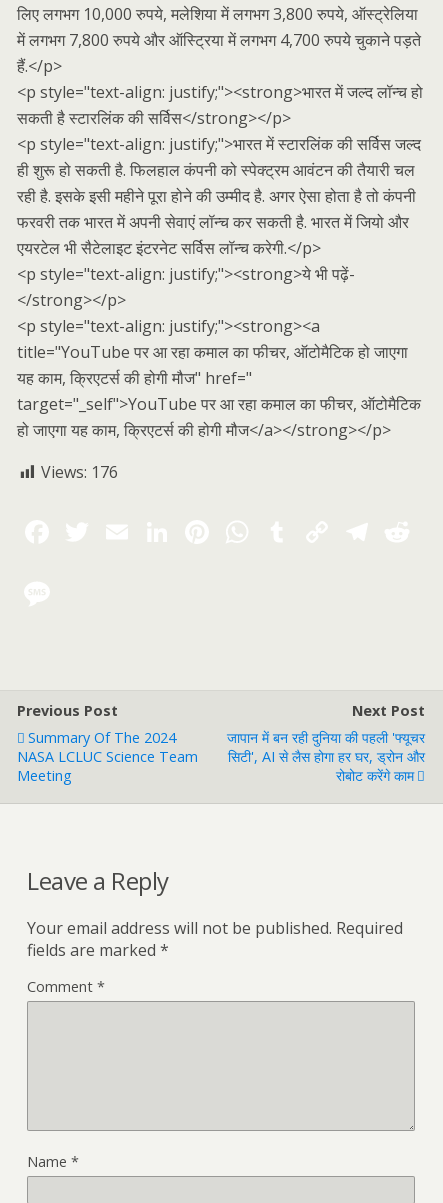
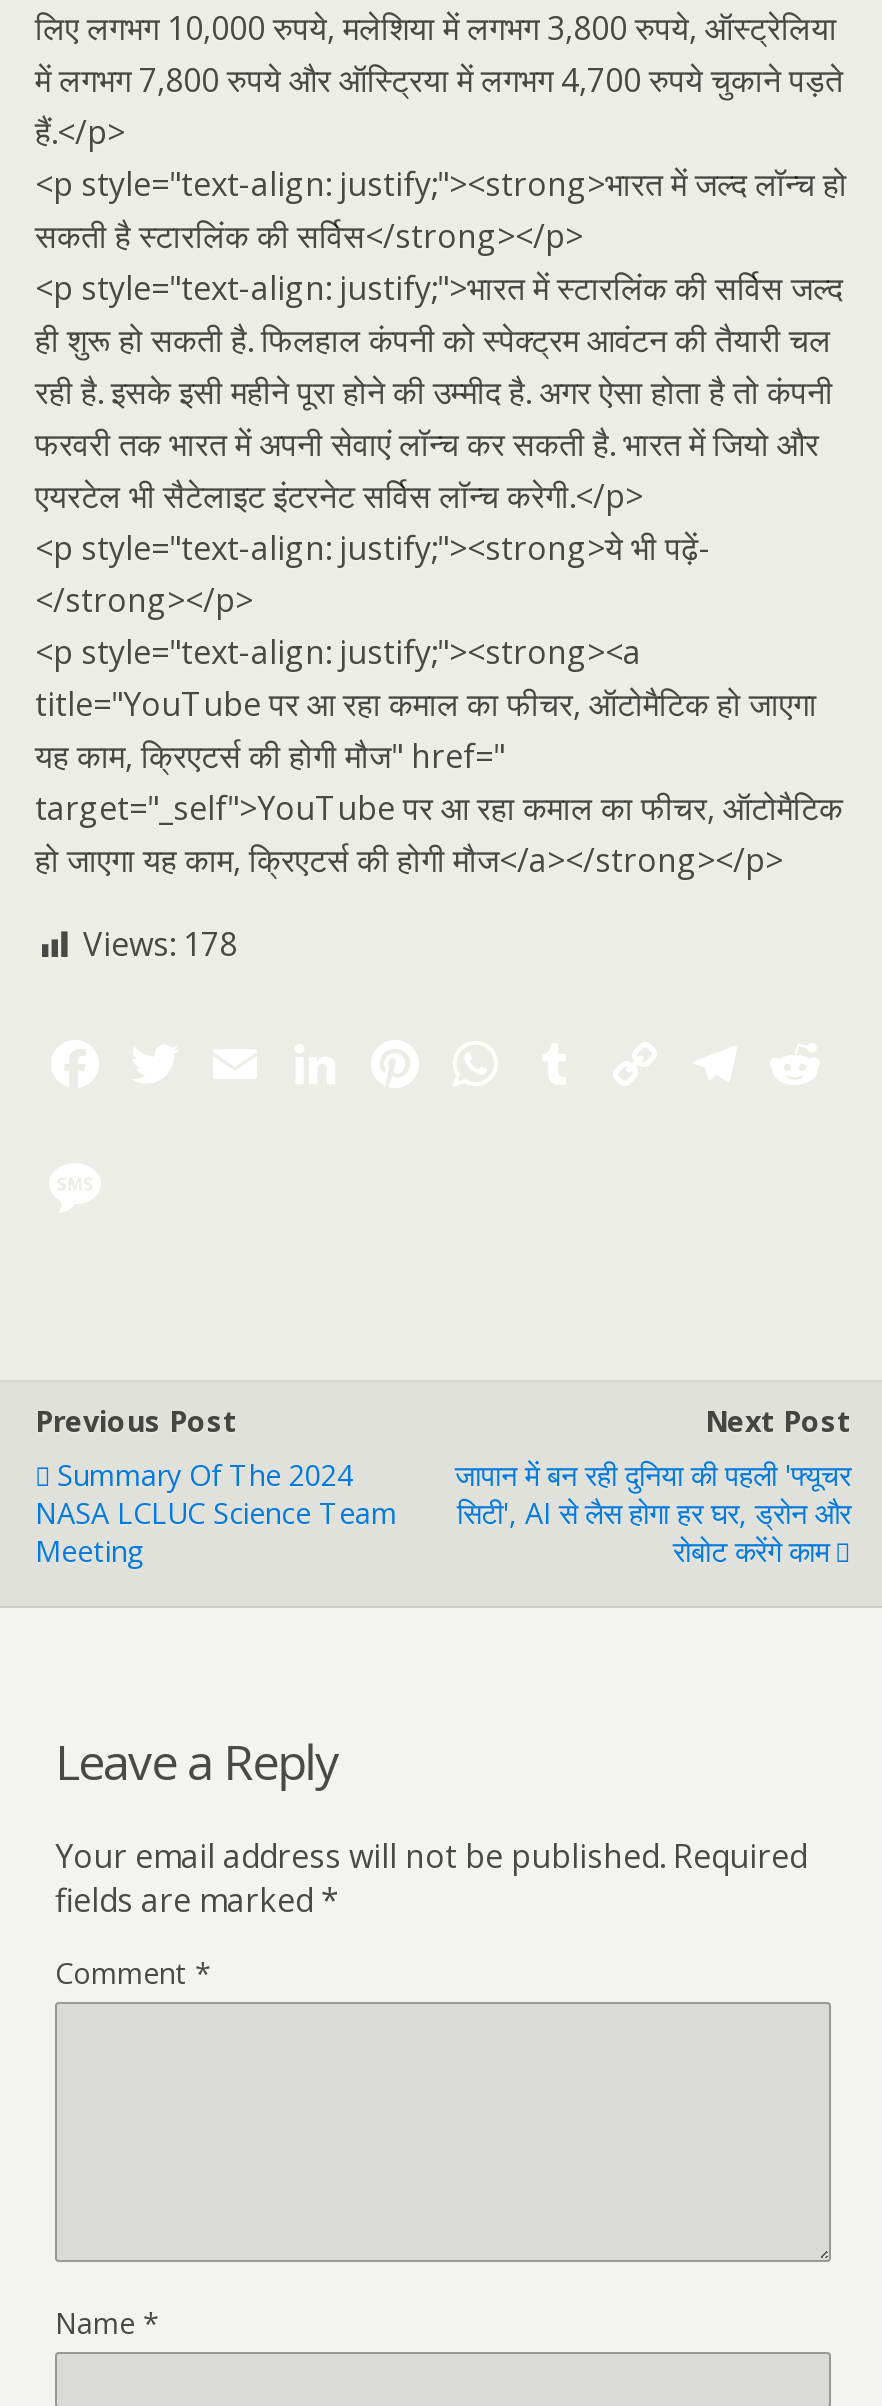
- Views: 176
+ Views: 178
